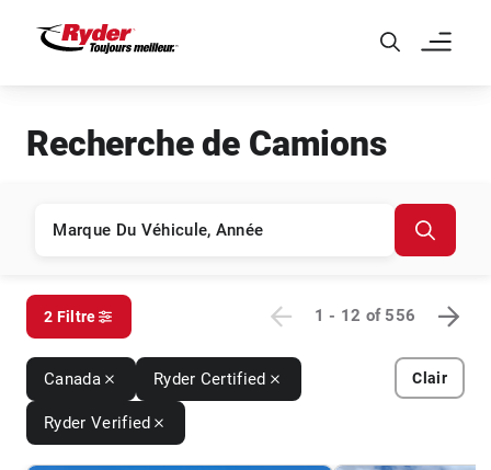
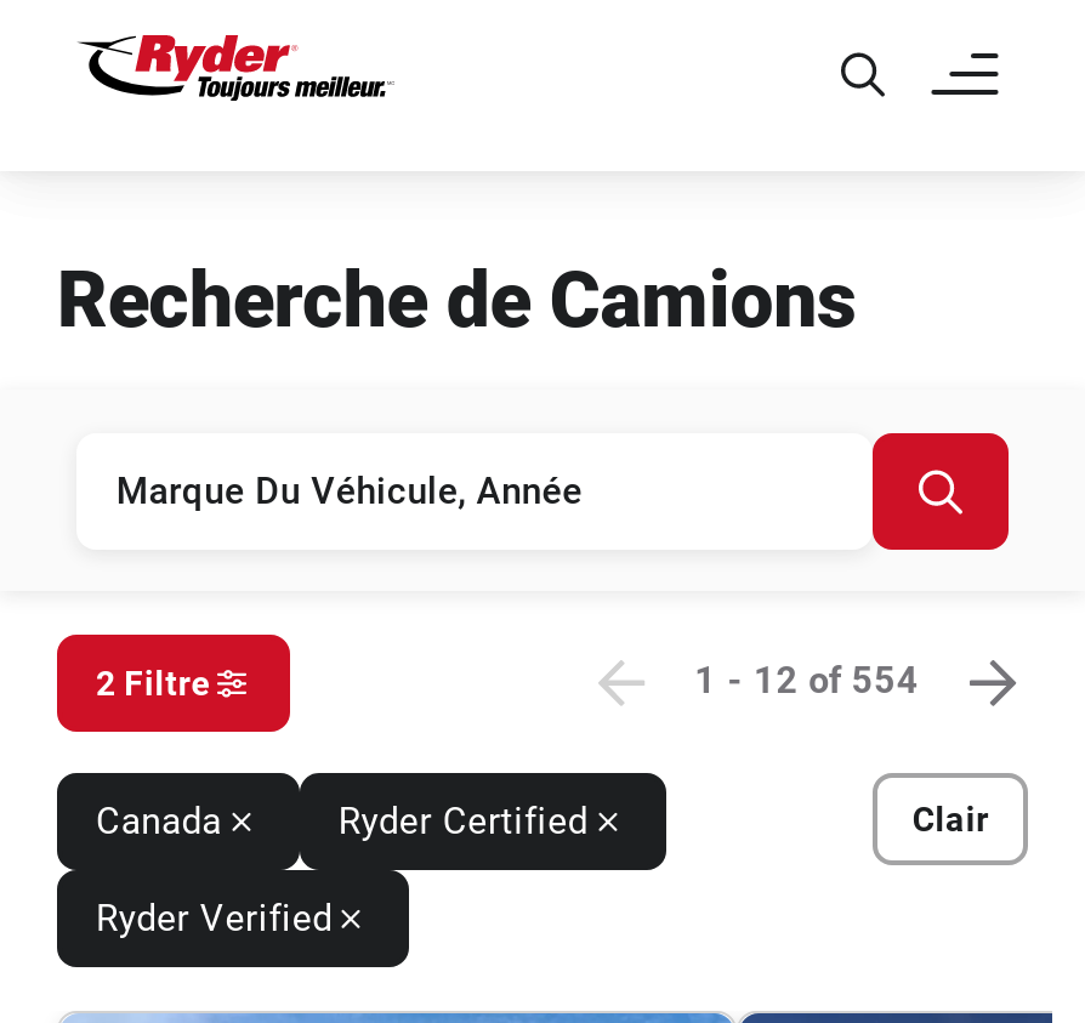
- 1 - 12 of 556
+ 1 - 12 of 554
